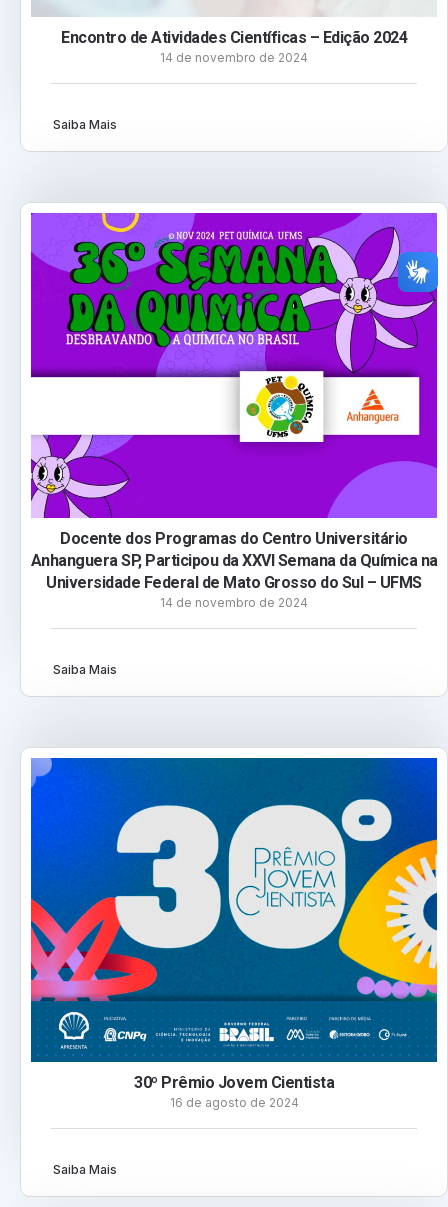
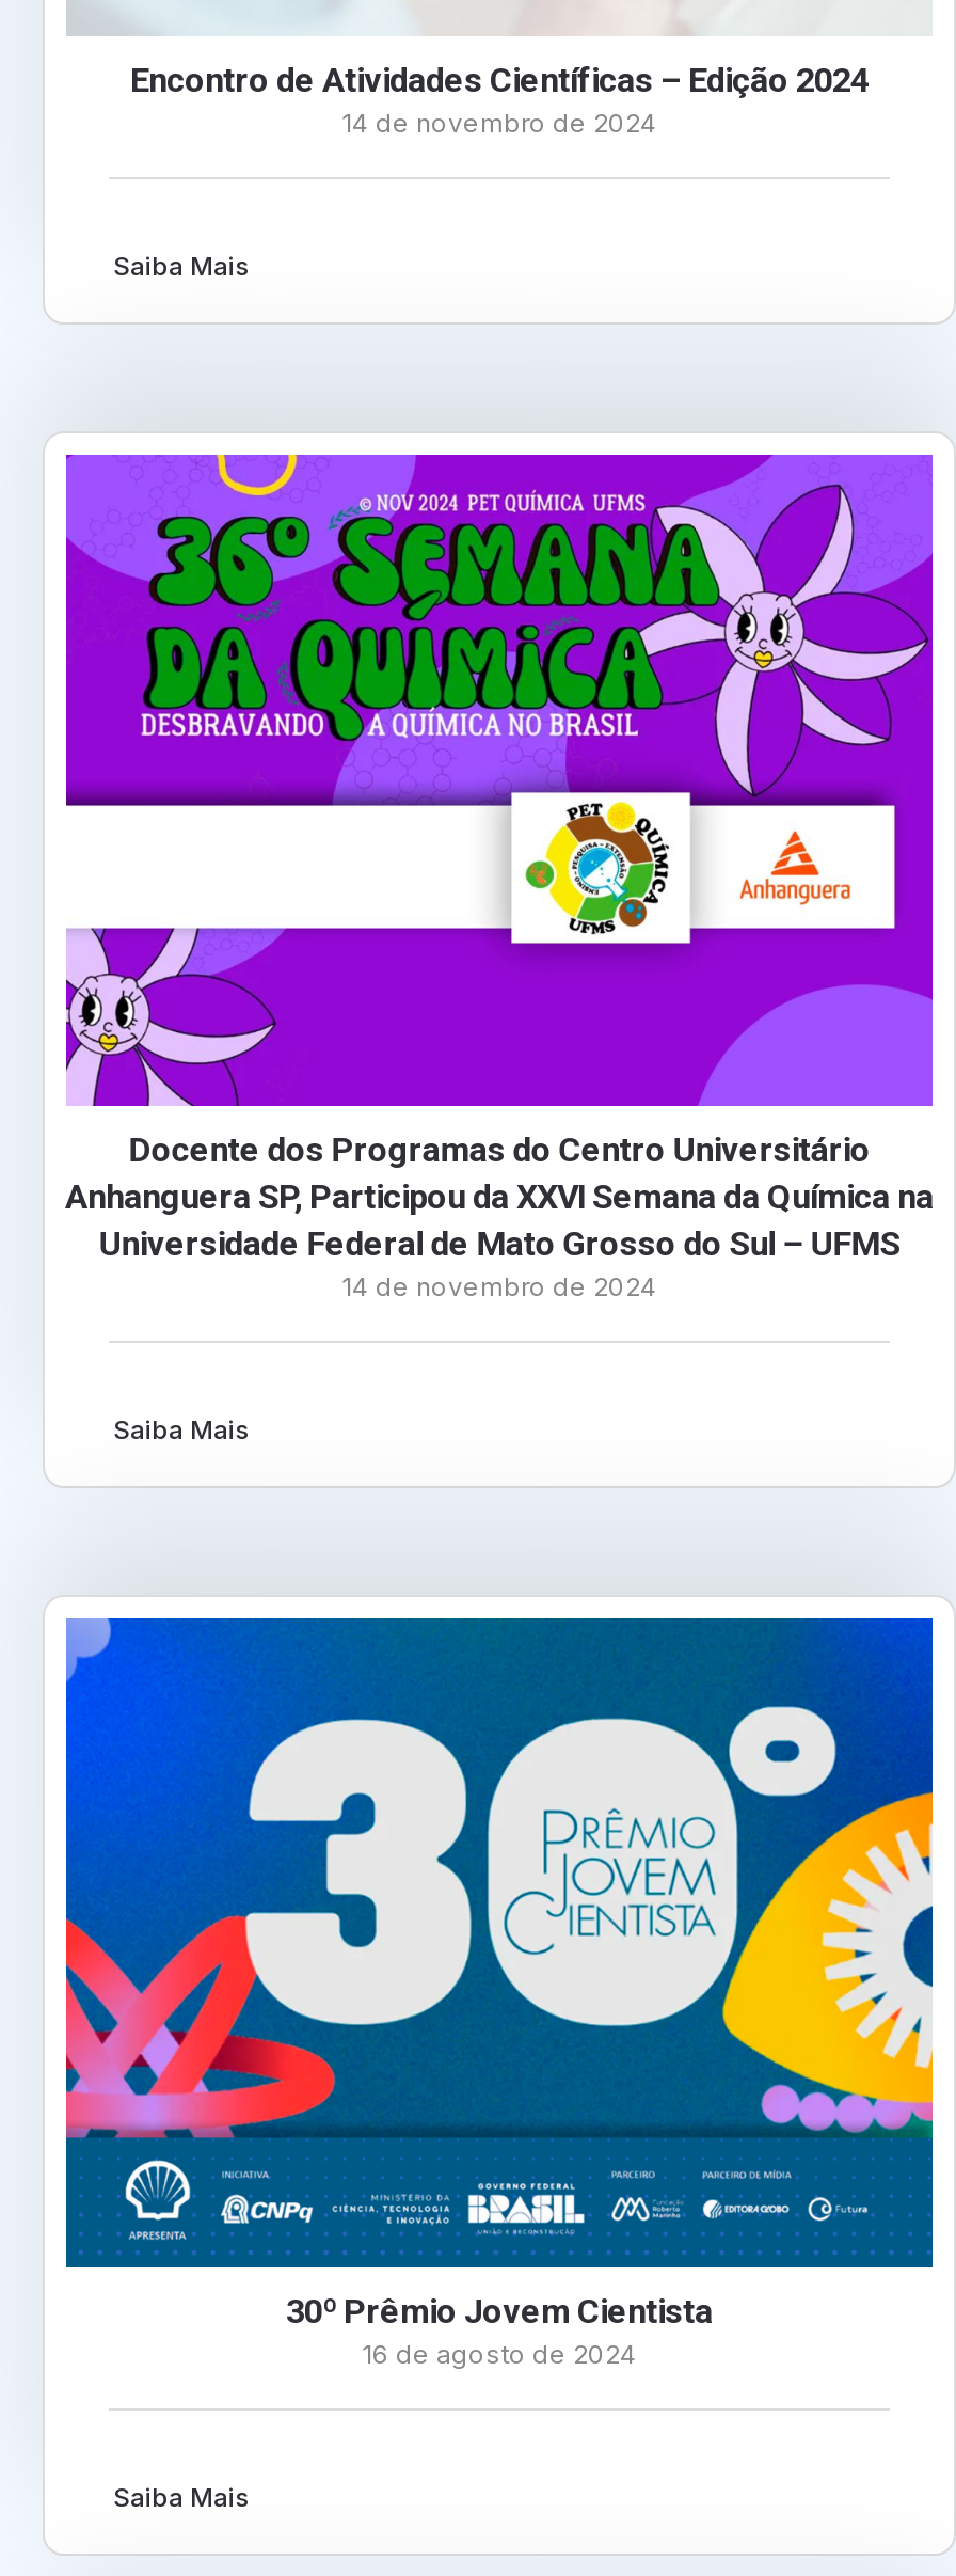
- [image]
+ [image]
